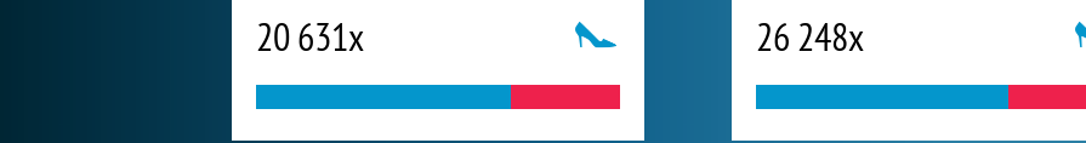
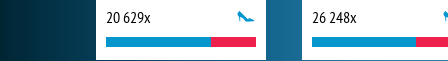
- 20 631x
+ 20 629x
